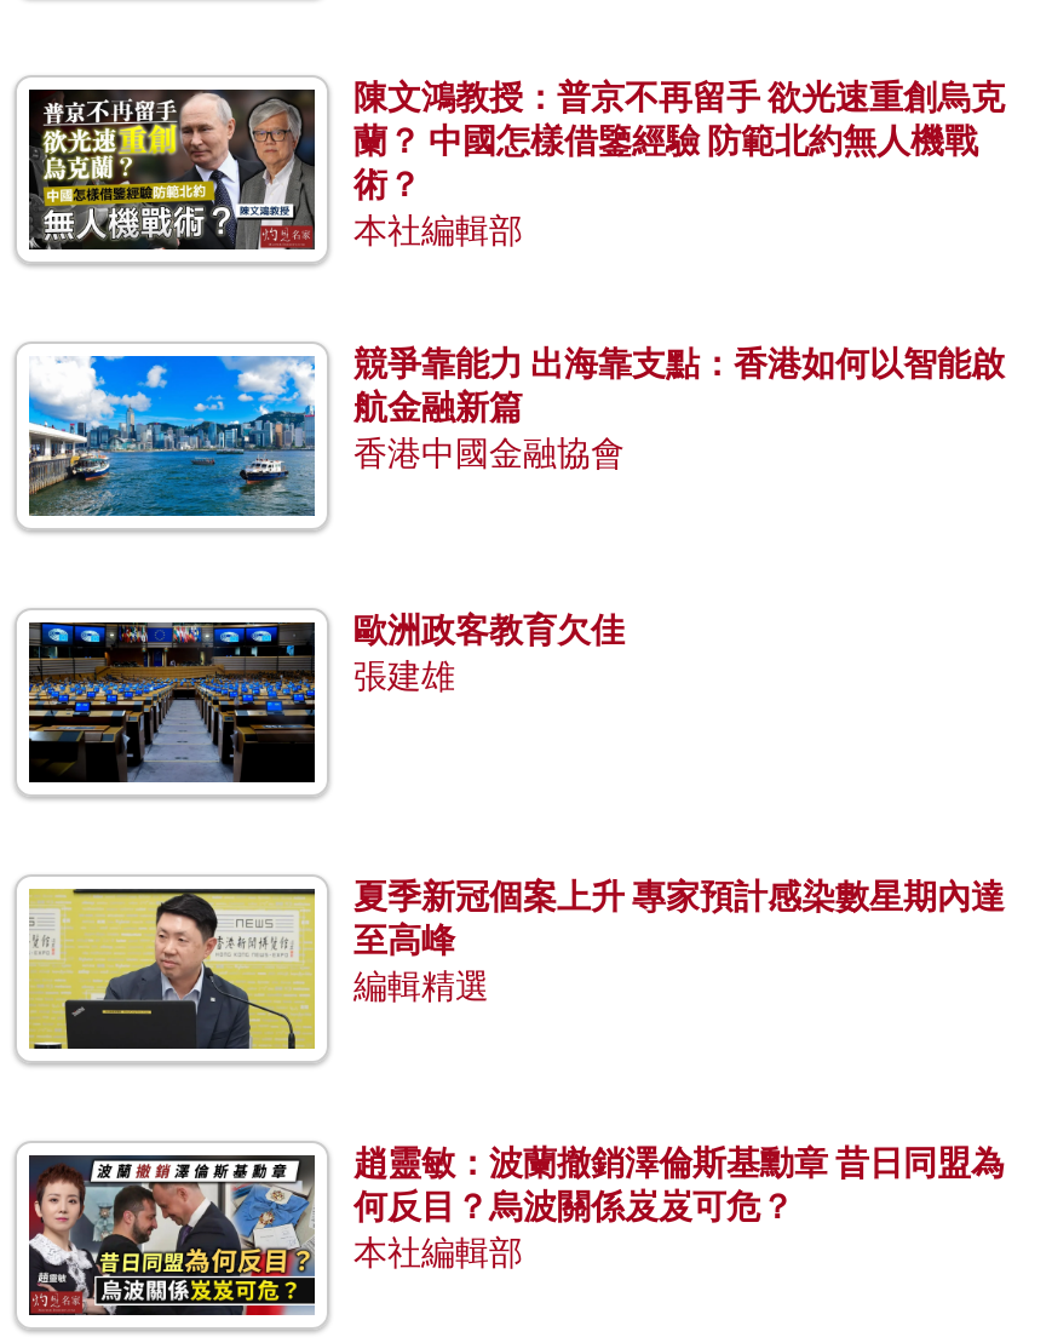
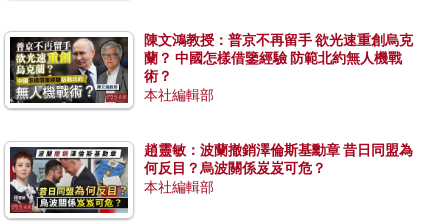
- [image]
- 競爭靠能力 出海靠支點：香港如何以智能啟
- 航金融新篇
- 香港中國金融協會

- [image]
- 歐洲政客教育欠佳
- 張建雄

- [image]
- 夏季新冠個案上升 專家預計感染數星期內達
- 至高峰
- 編輯精選
